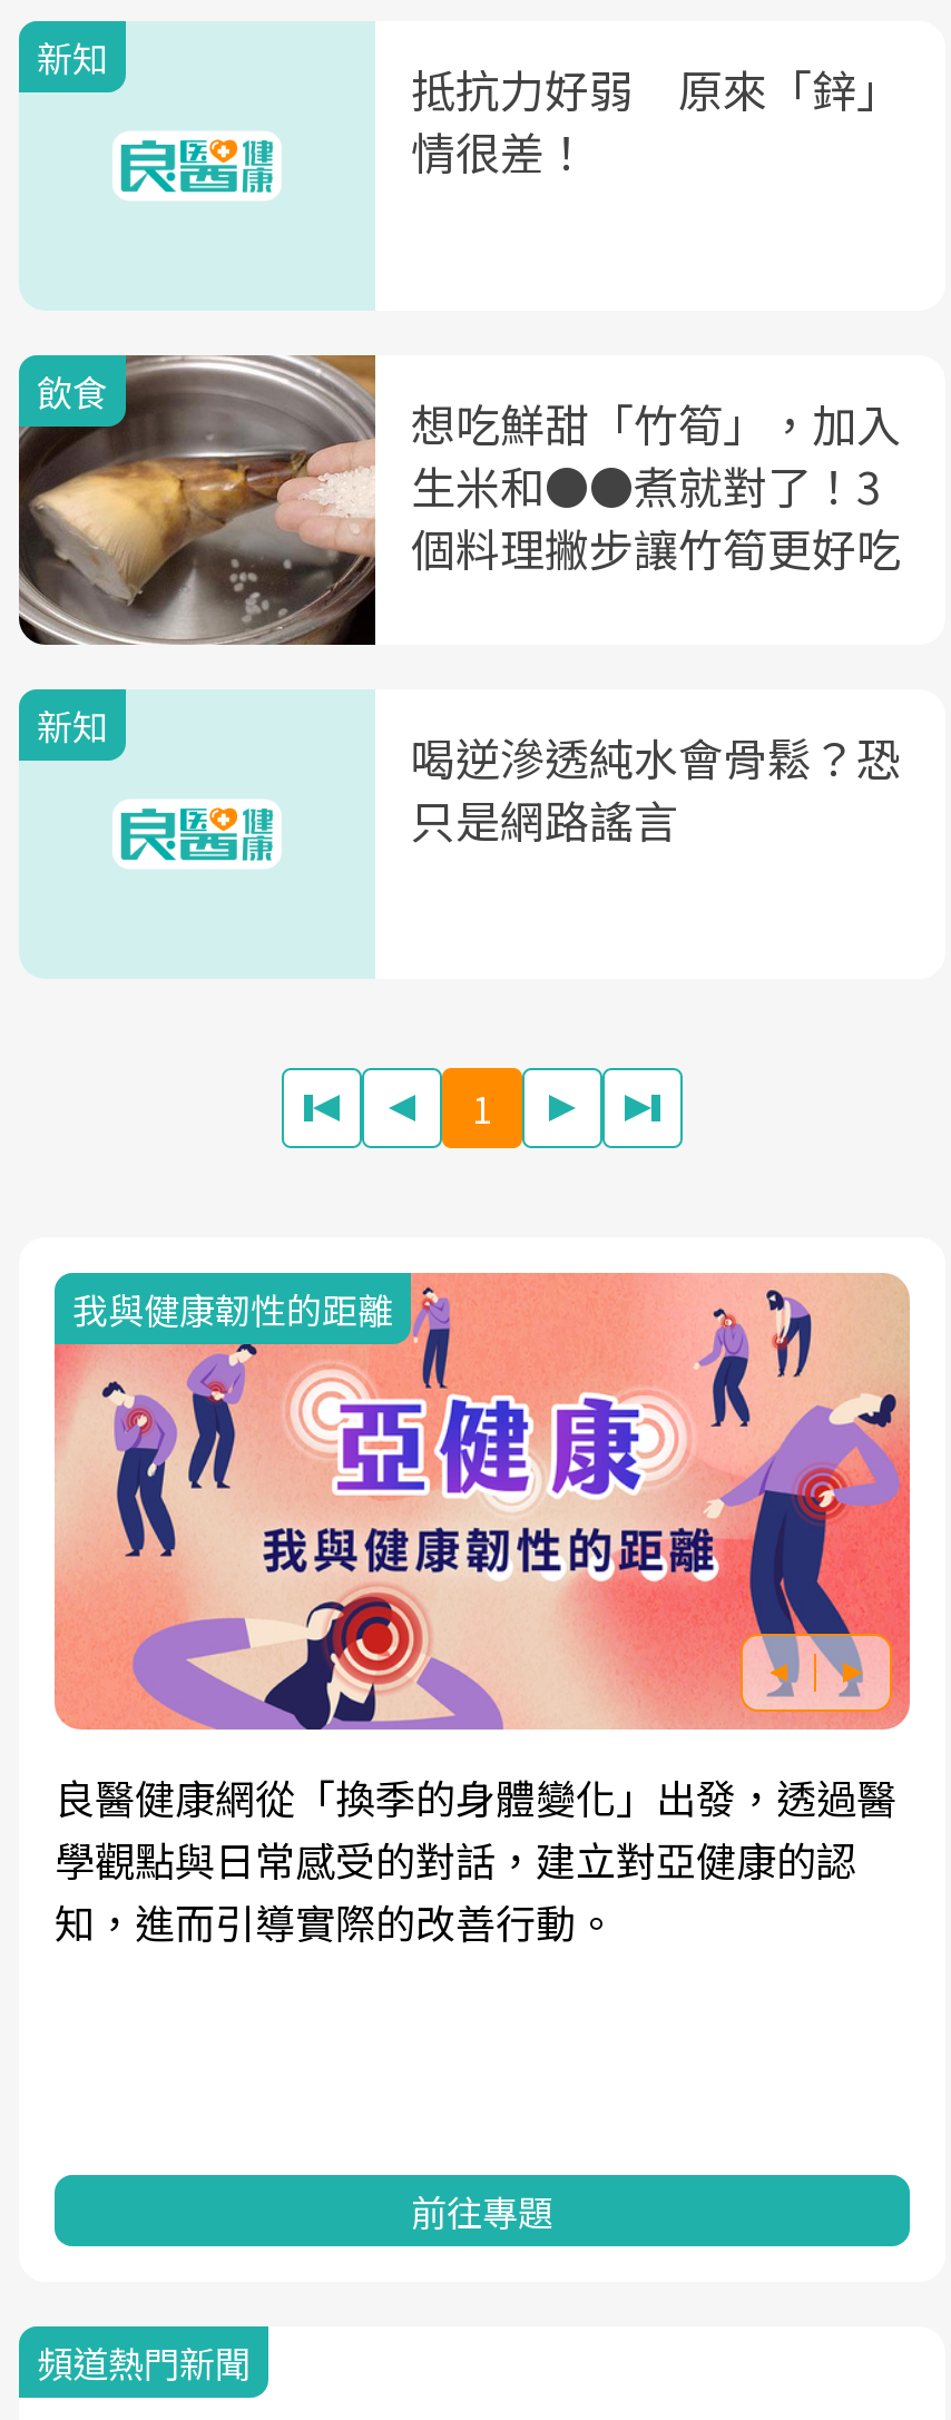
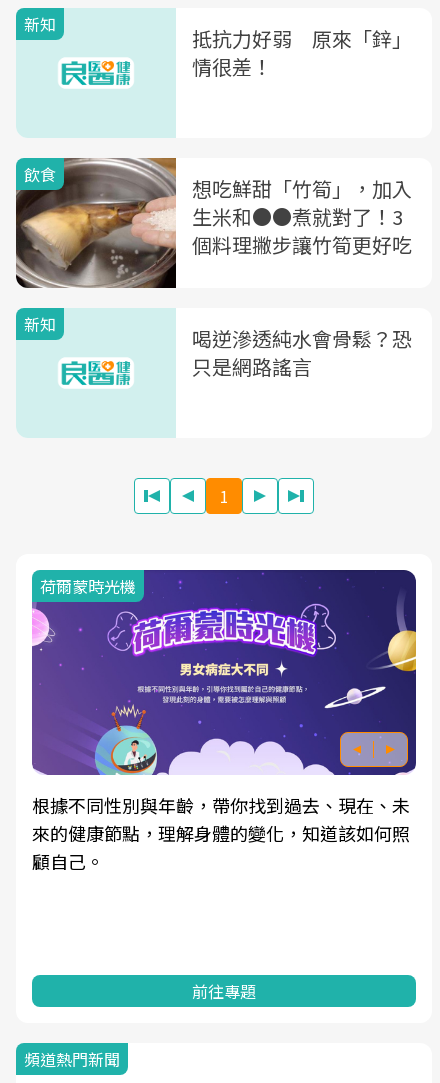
- [image]
- 我與健康韌性的距離
+ [image]
+ 荷爾蒙時光機

- 良醫健康網從「換季的身體變化」出發，透過醫
- 學觀點與日常感受的對話，建立對亞健康的認
- 知，進而引導實際的改善行動。
+ 根據不同性別與年齡，帶你找到過去、現在、未
+ 來的健康節點，理解身體的變化，知道該如何照
+ 顧自己。
